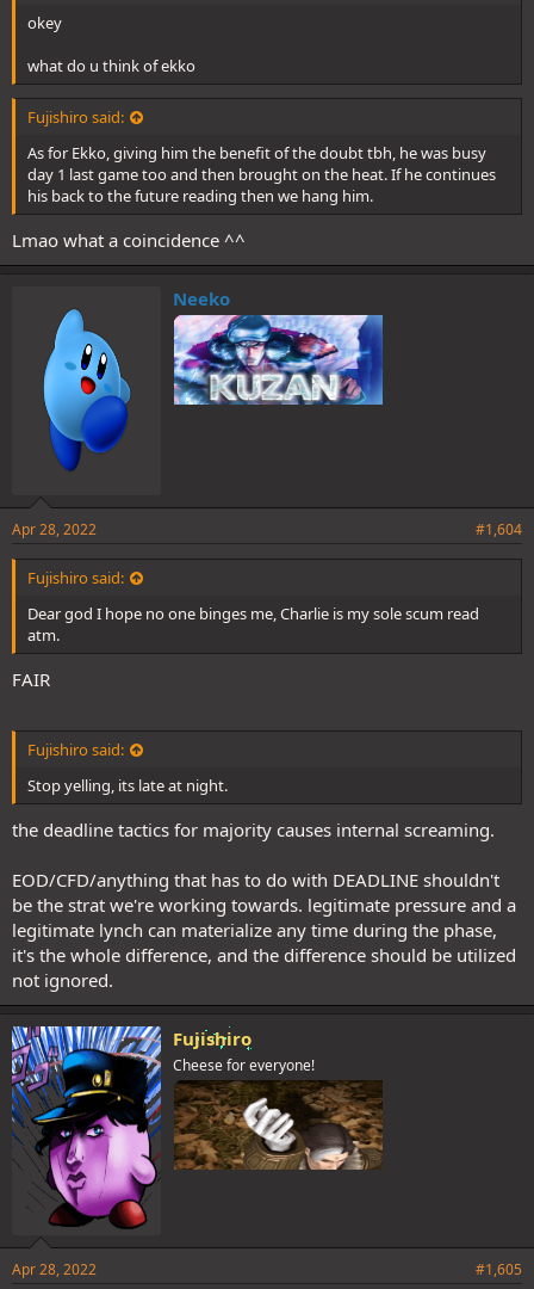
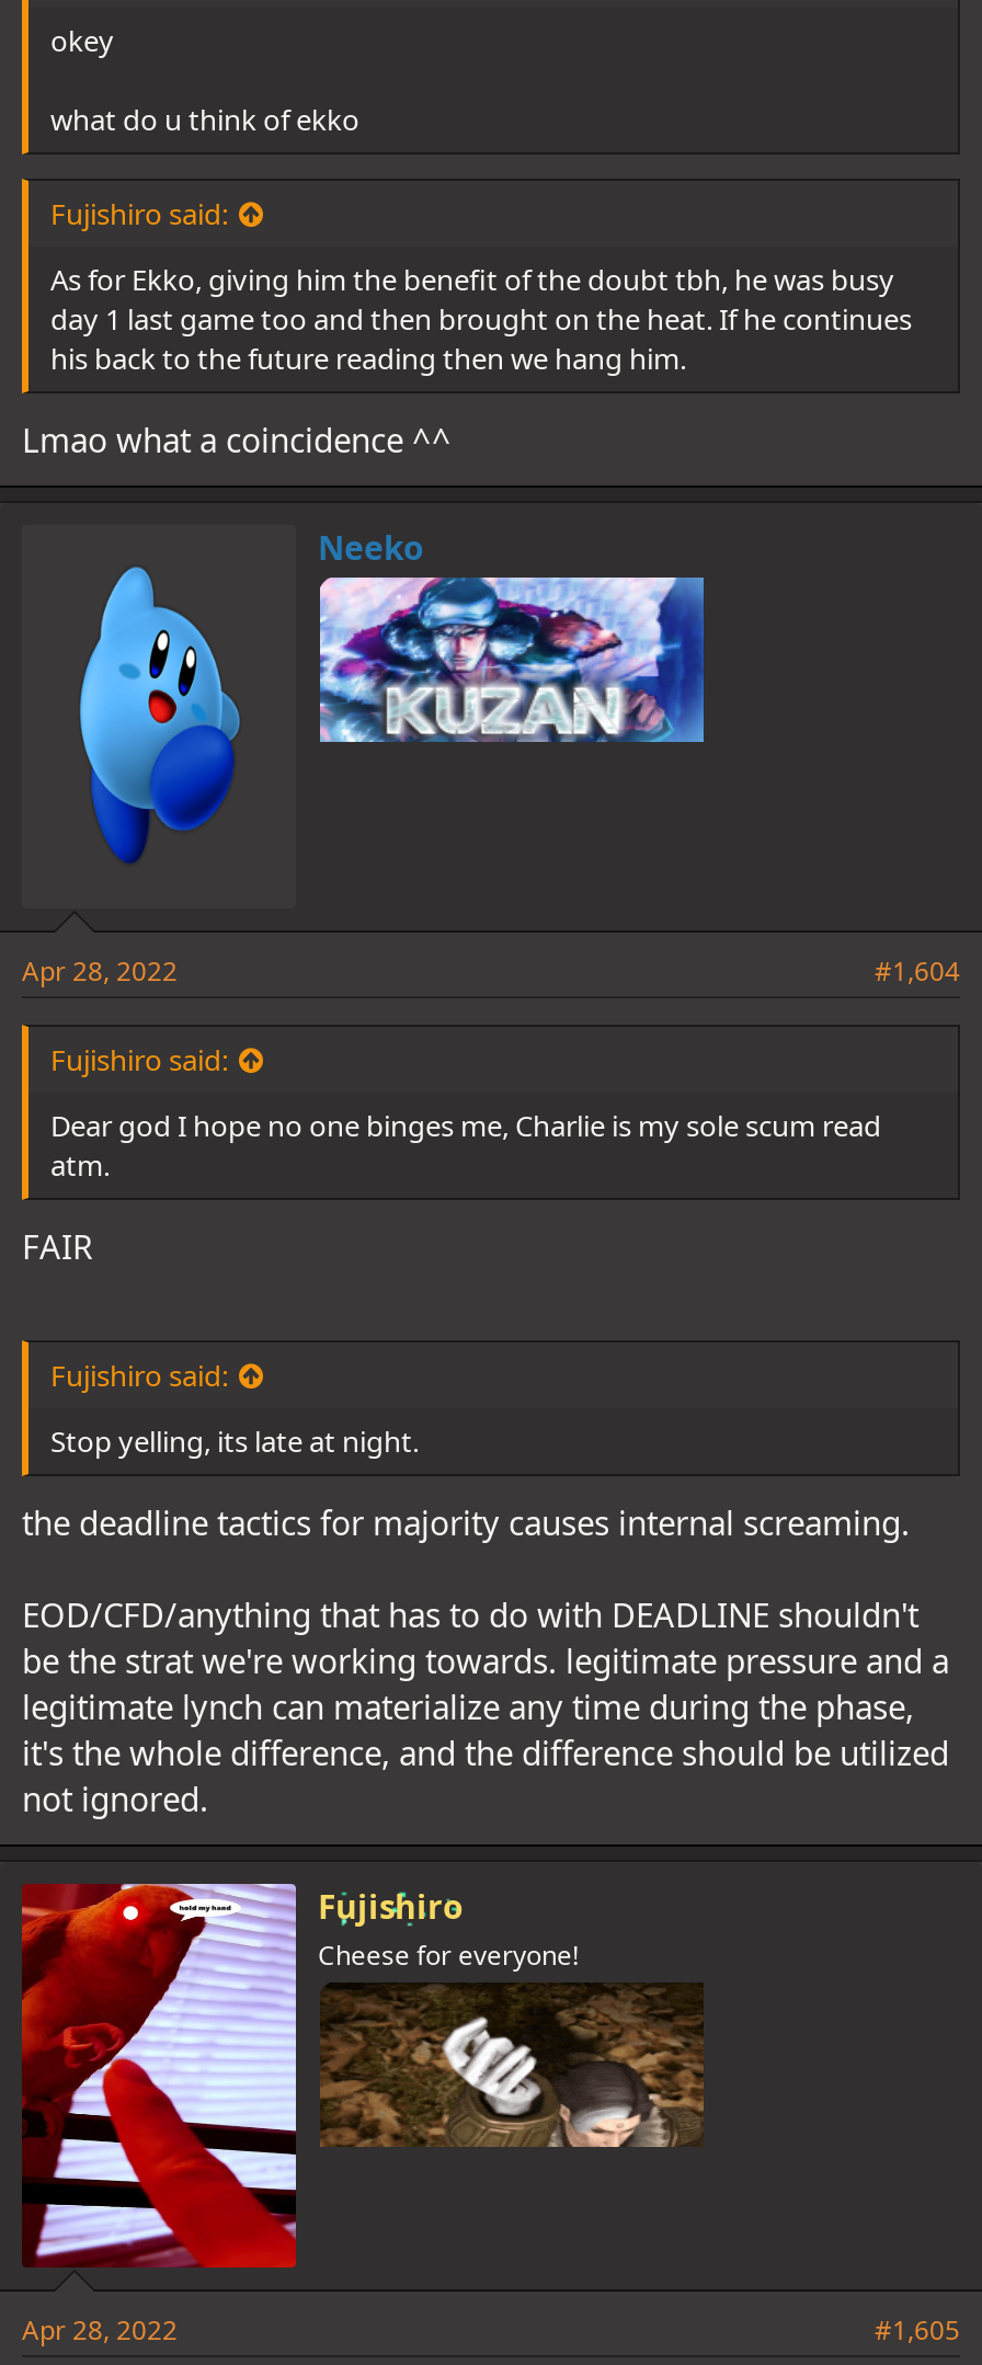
- [image]
+ [image]
